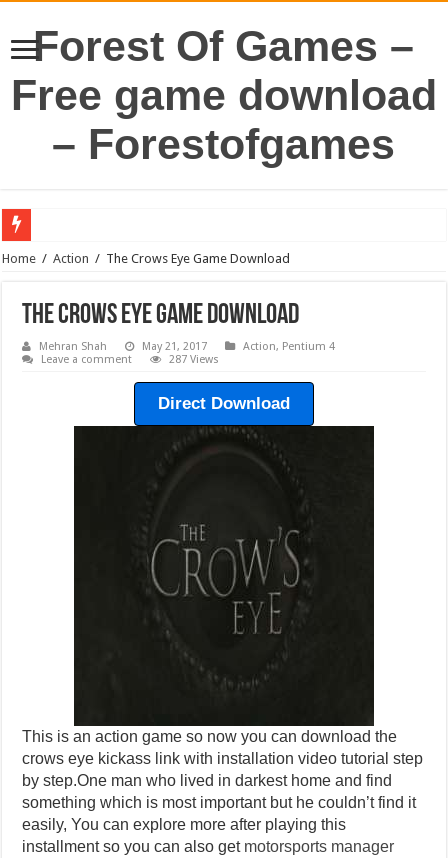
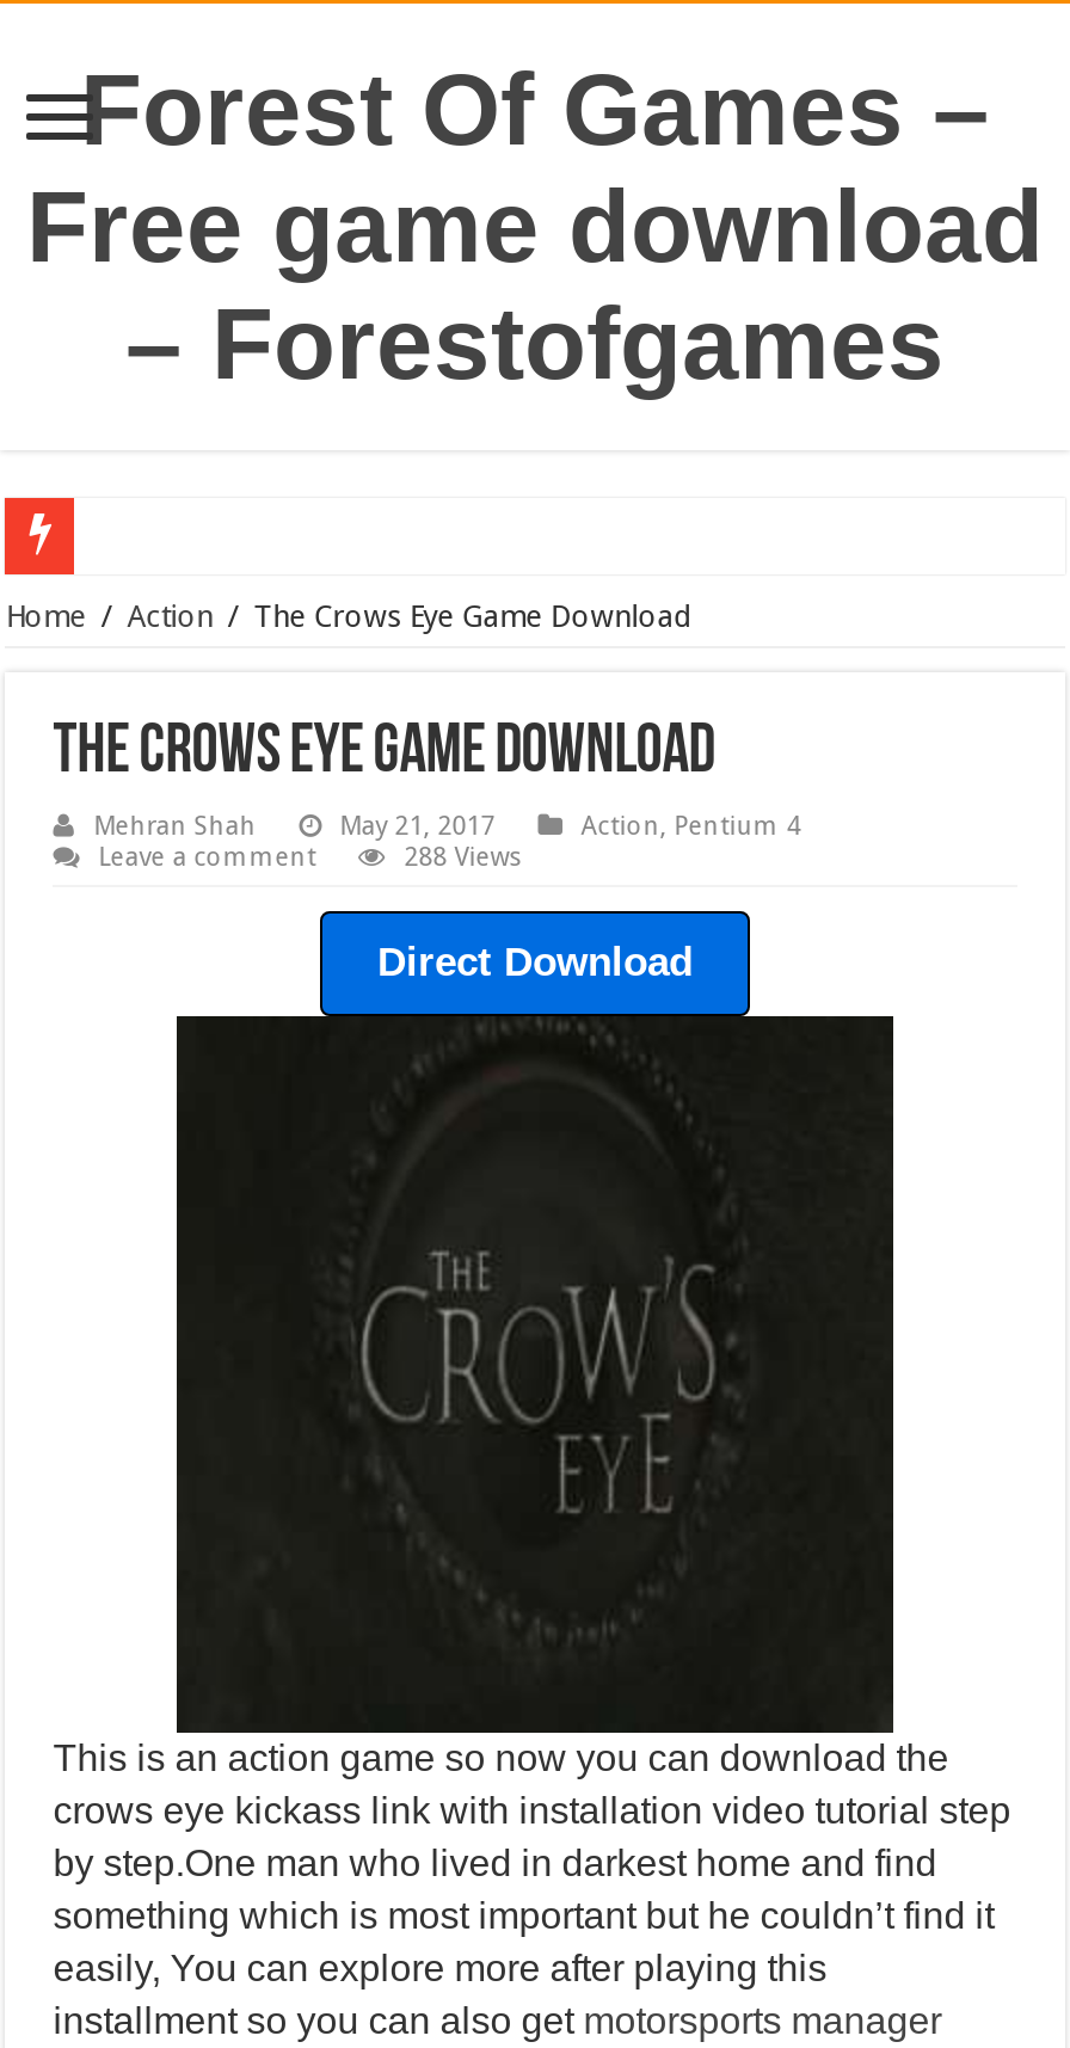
- 287 Views
+ 288 Views
